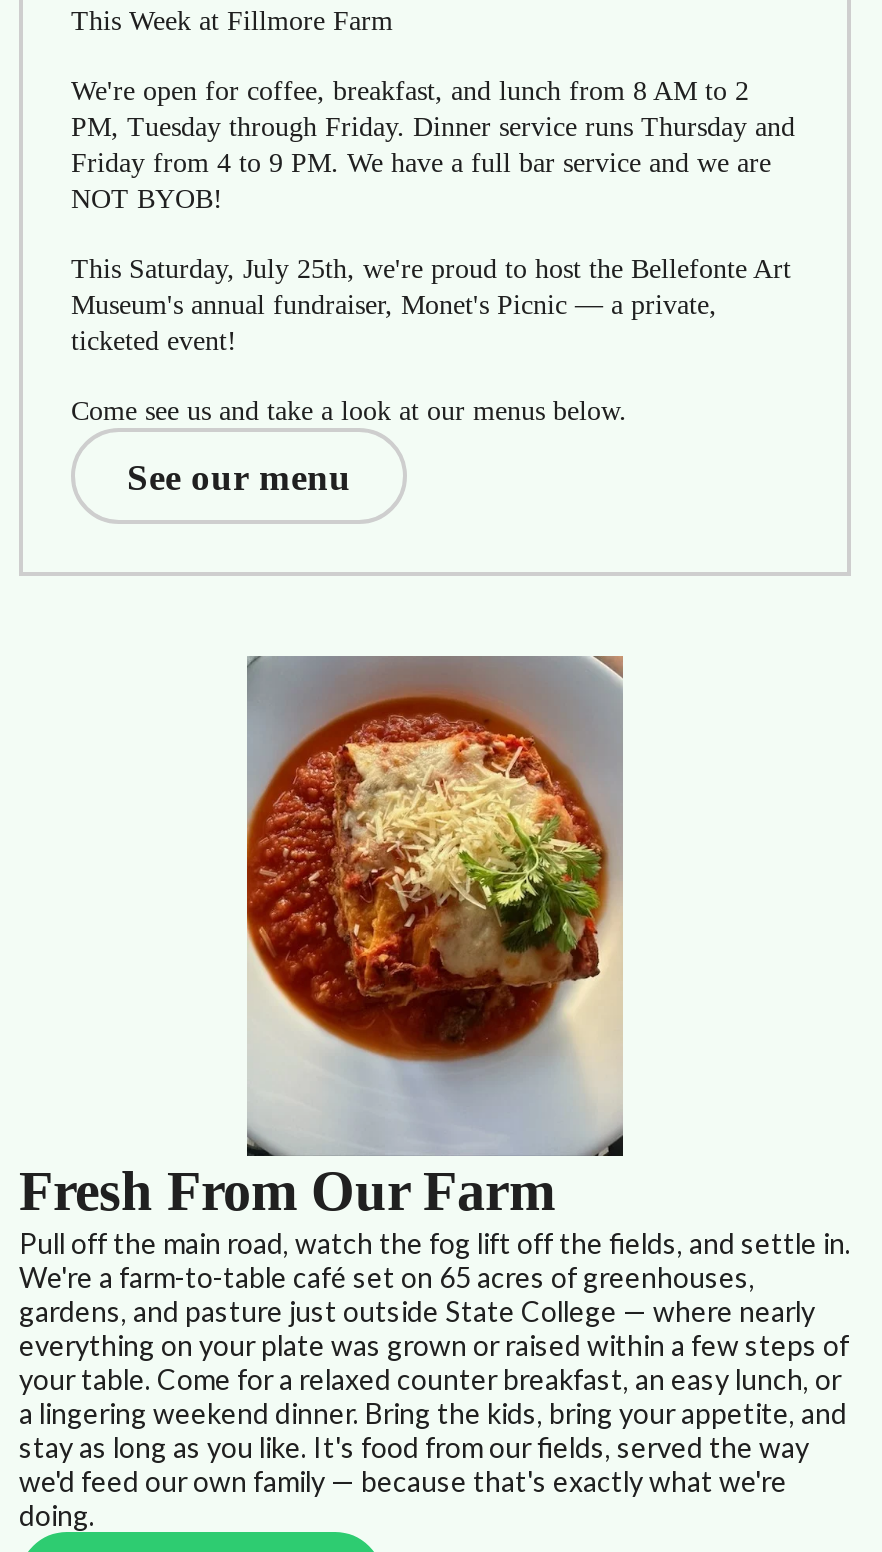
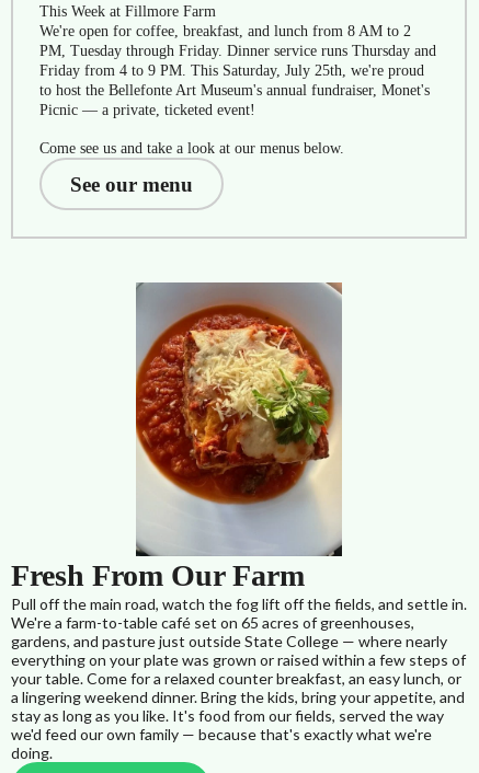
- Friday from 4 to 9 PM. We have a full bar service and we are
- NOT BYOB!
- This Saturday, July 25th, we're proud to host the Bellefonte Art
- Museum's annual fundraiser, Monet's Picnic — a private,
- ticketed event!
+ Friday from 4 to 9 PM. This Saturday, July 25th, we're proud
+ to host the Bellefonte Art Museum's annual fundraiser, Monet's
+ Picnic — a private, ticketed event!
